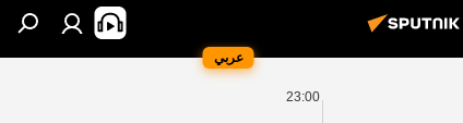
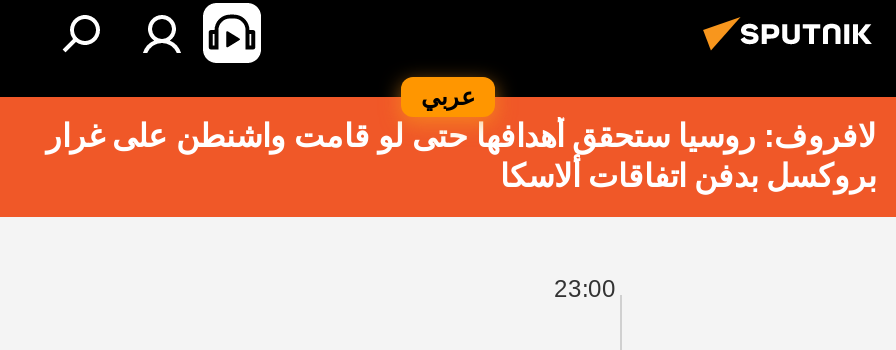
+ [image]
+ لافروف: روسيا ستحقق أهدافها حتى لو قامت واشنطن على غرار
+ بروكسل بدفن اتفاقات ألاسكا
